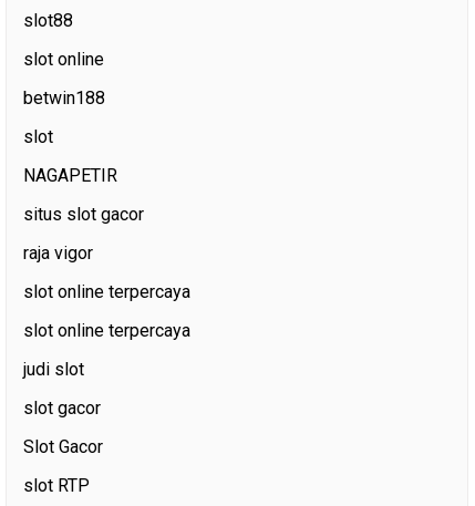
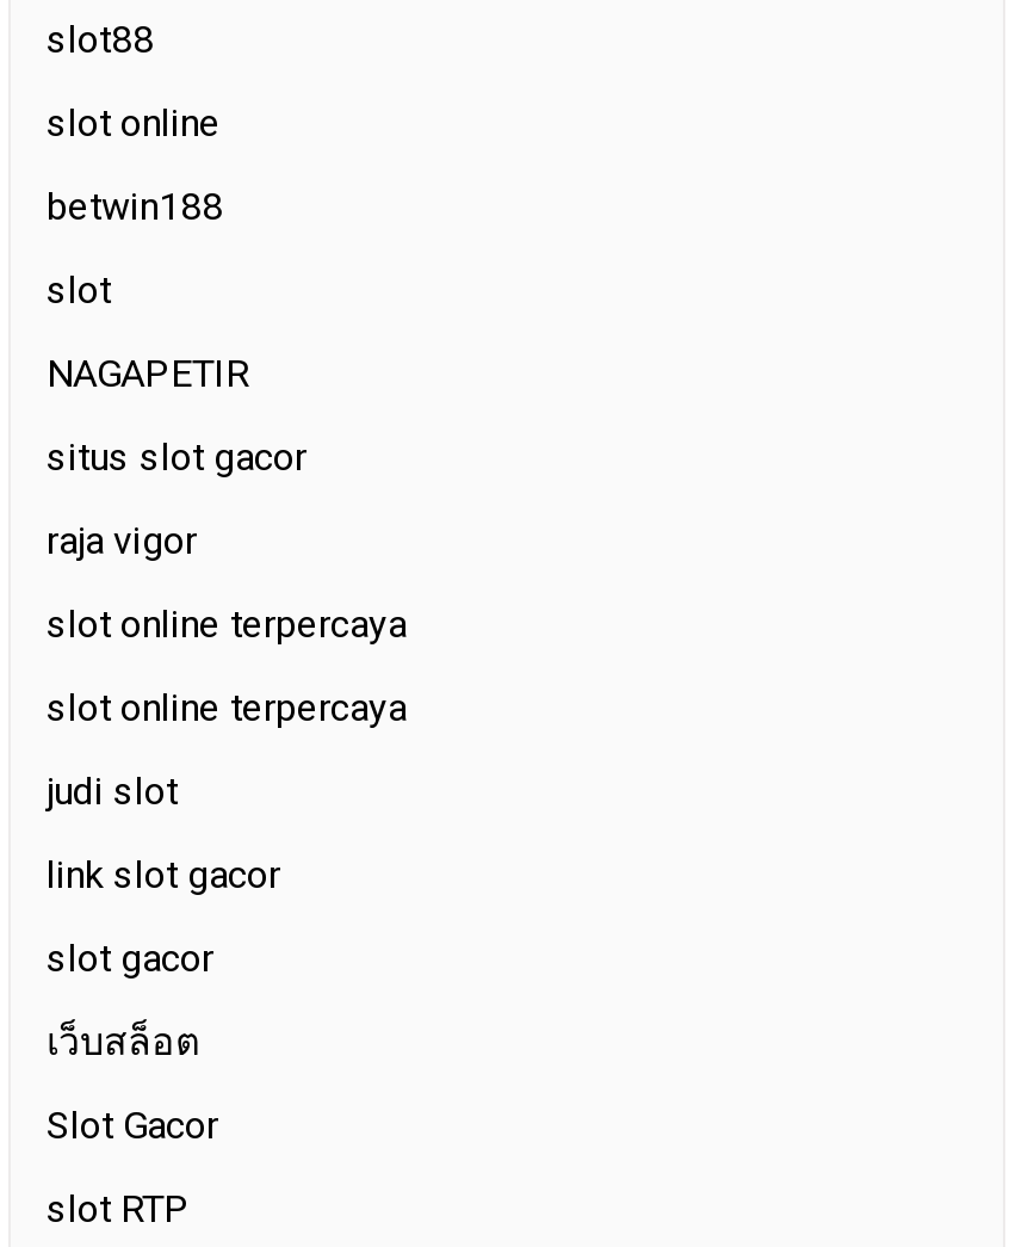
+ link slot gacor

+ เว็บสล็อต
